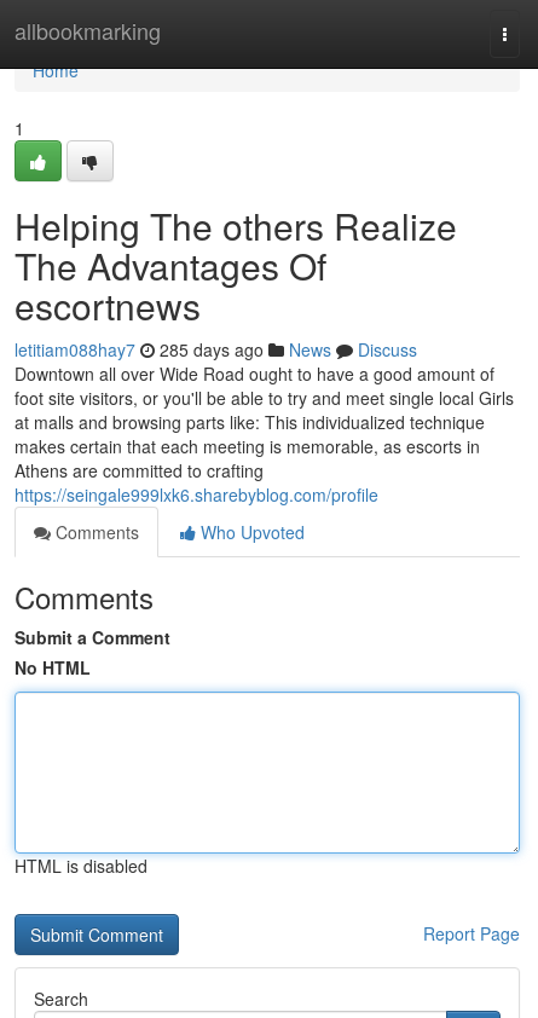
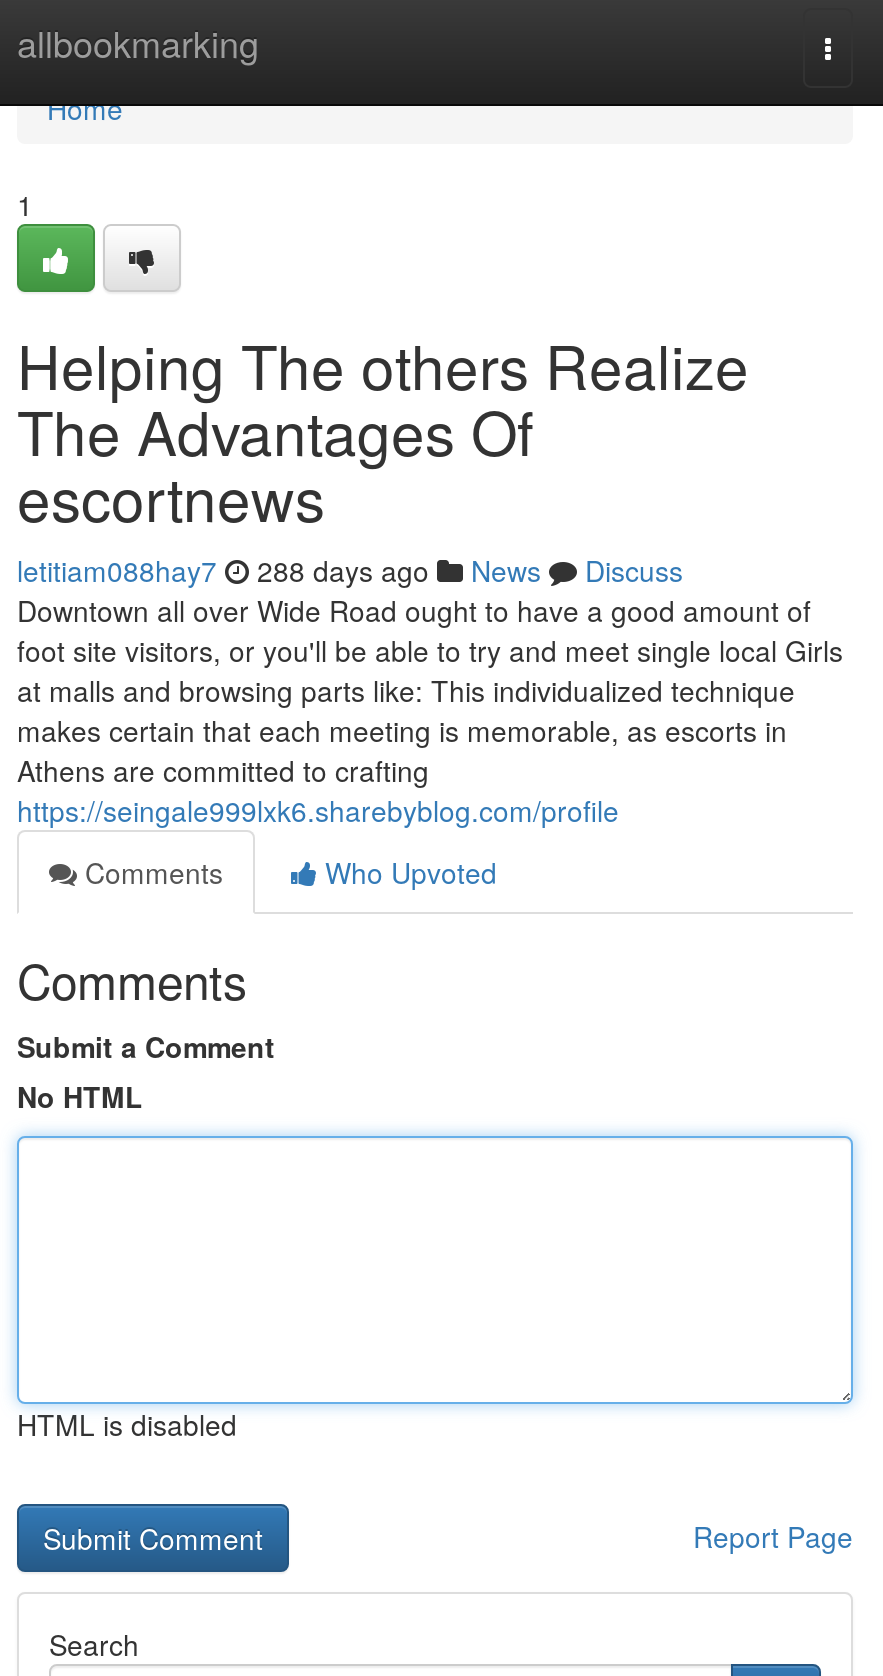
- letitiam088hay7 285 days ago News Discuss
+ letitiam088hay7 288 days ago News Discuss
